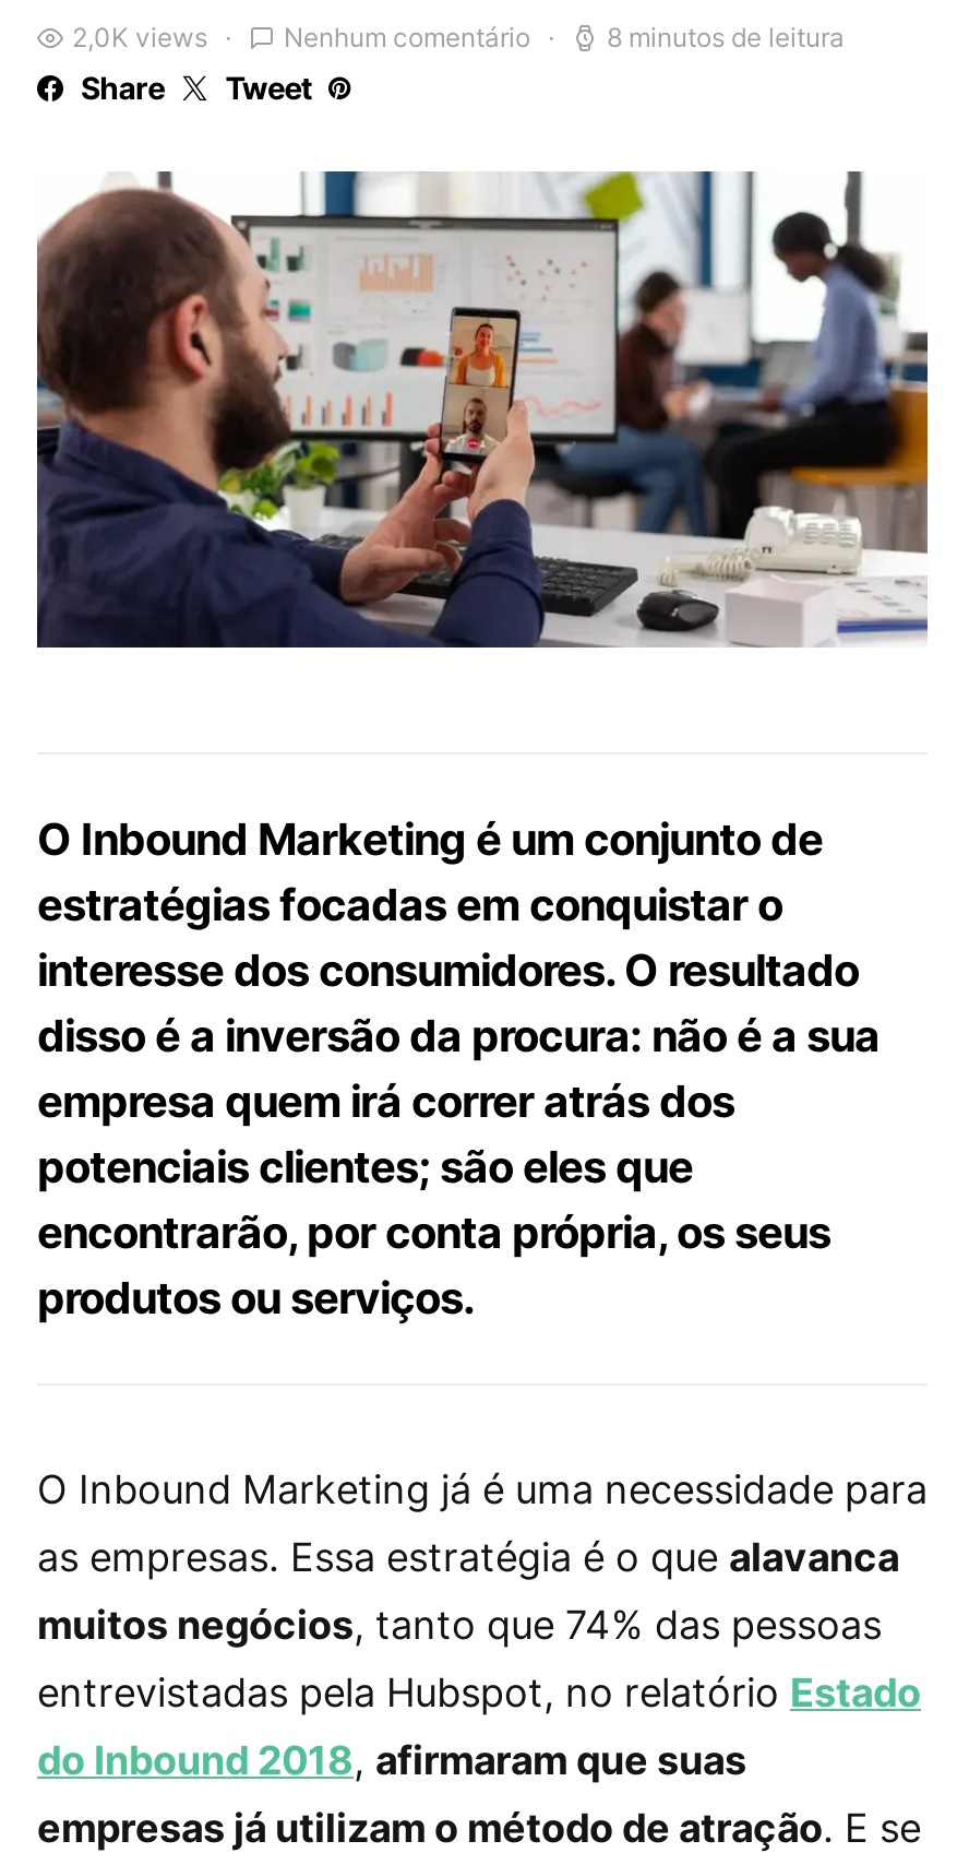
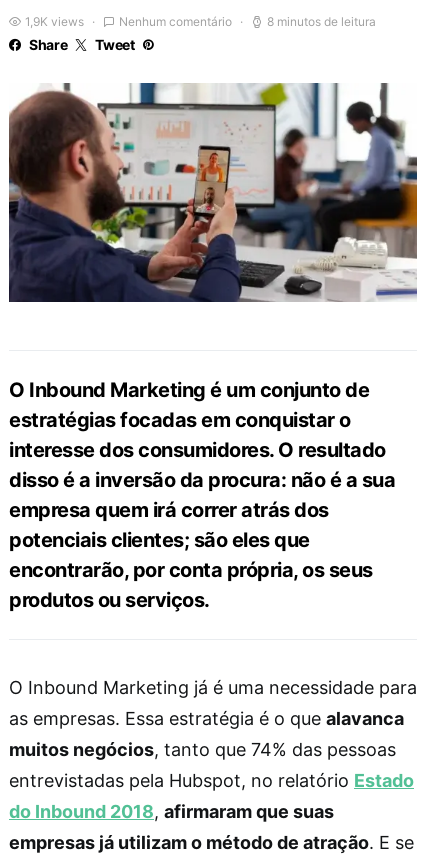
- 2,0K views
+ 1,9K views
